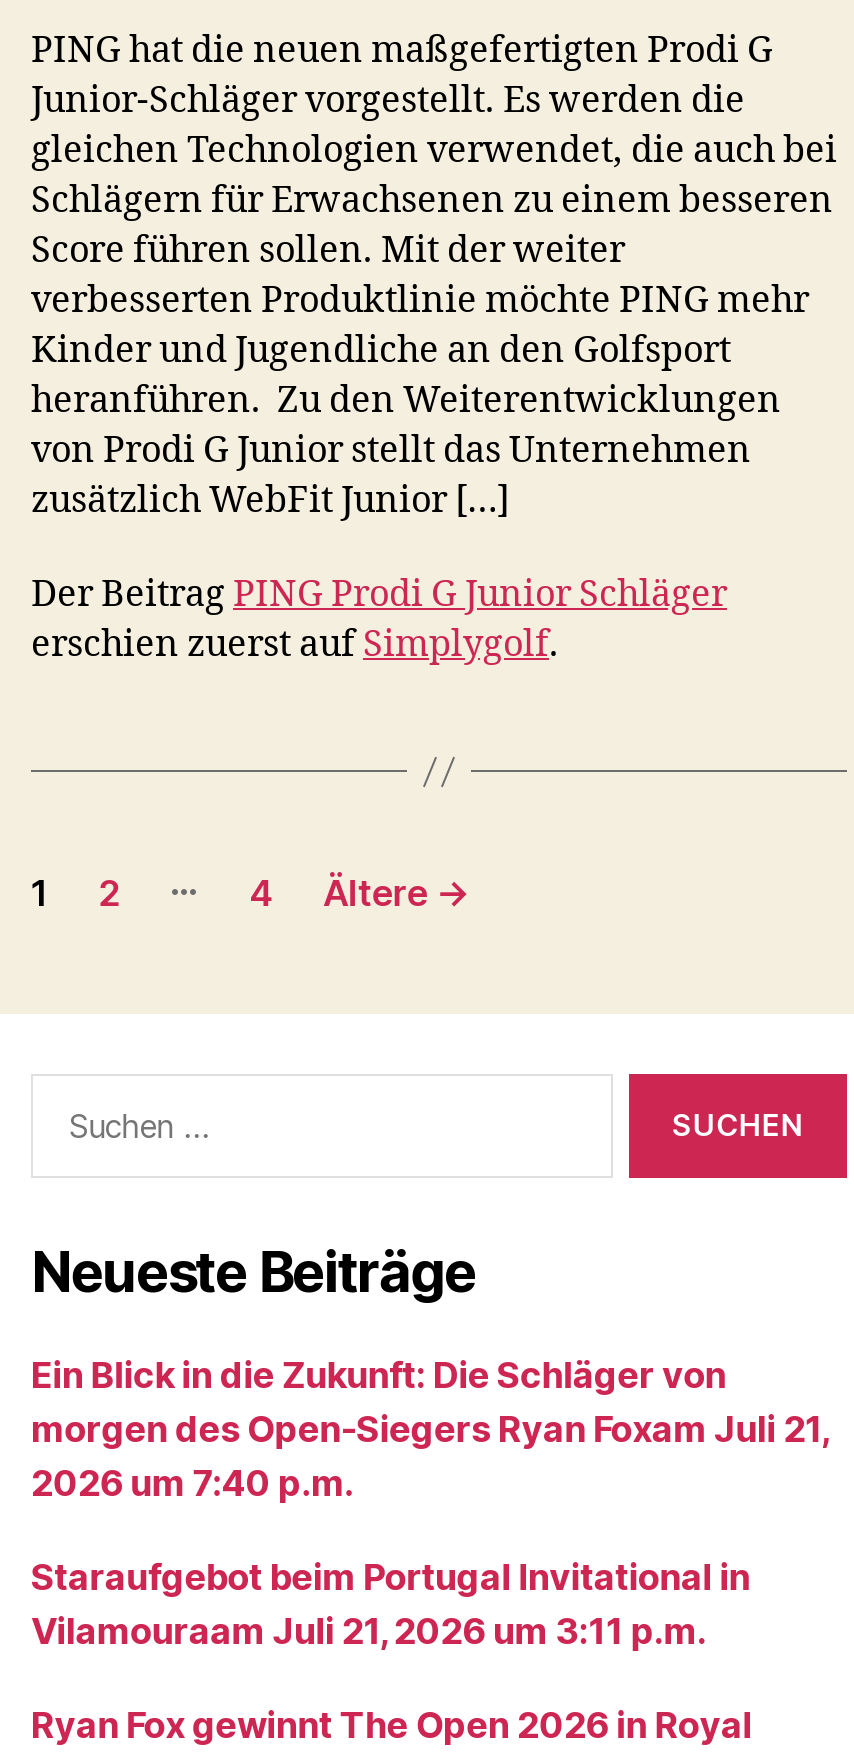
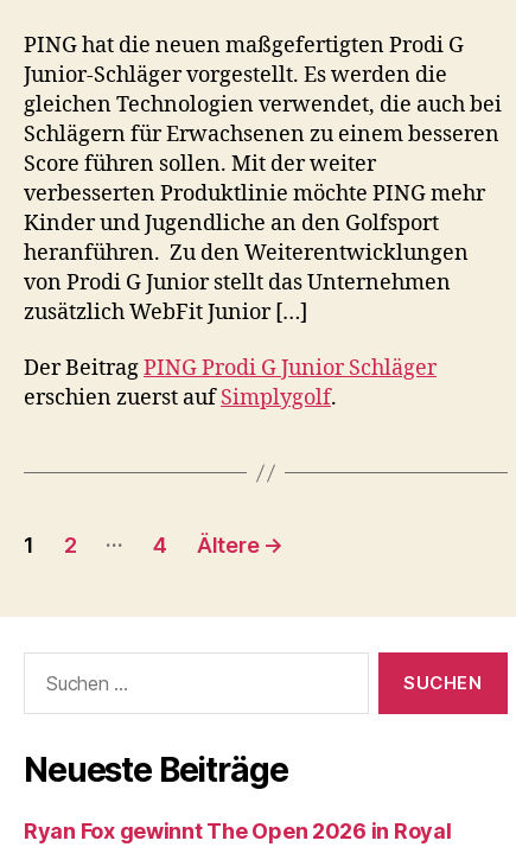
- Ein Blick in die Zukunft: Die Schläger von
- morgen des Open-Siegers Ryan Foxam Juli 21,
- 2026 um 7:40 p.m.
- Staraufgebot beim Portugal Invitational in
- Vilamouraam Juli 21, 2026 um 3:11 p.m.
